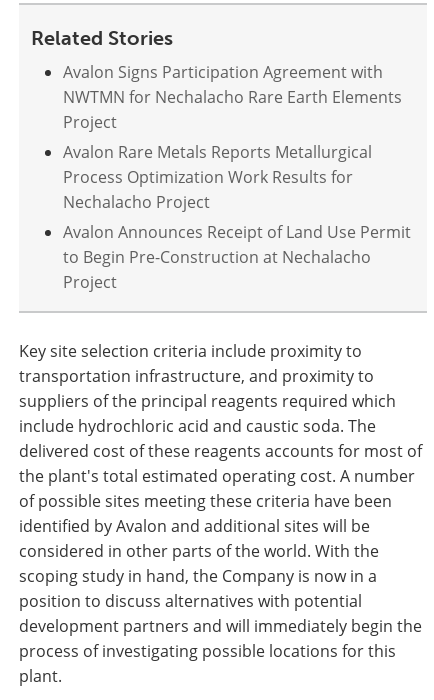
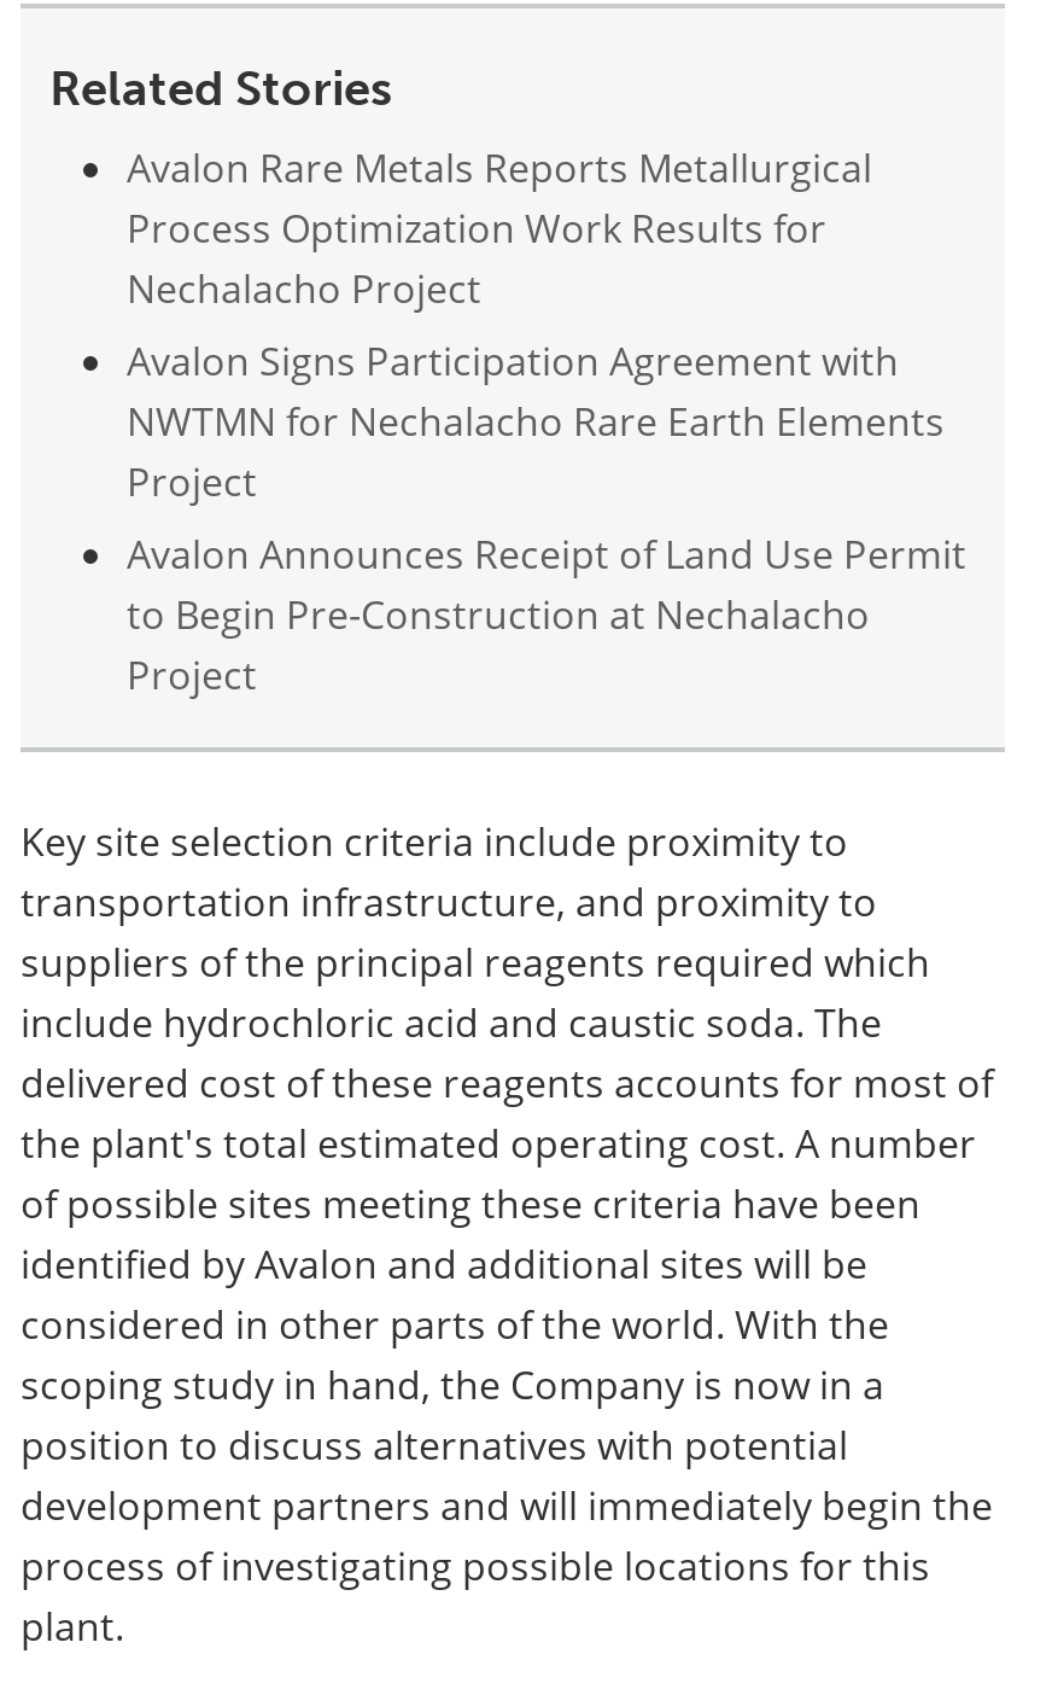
moved down: Avalon Signs Participation Agreement with | NWTMN for Nechalacho Rare Earth Elements | Project

moved up: Avalon Rare Metals Reports Metallurgical | Process Optimization Work Results for | Nechalacho Project
